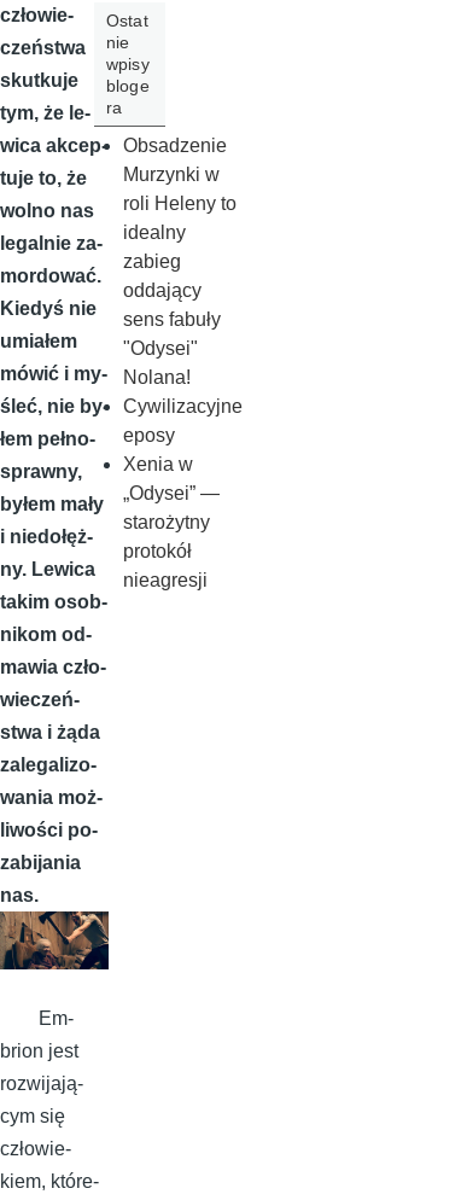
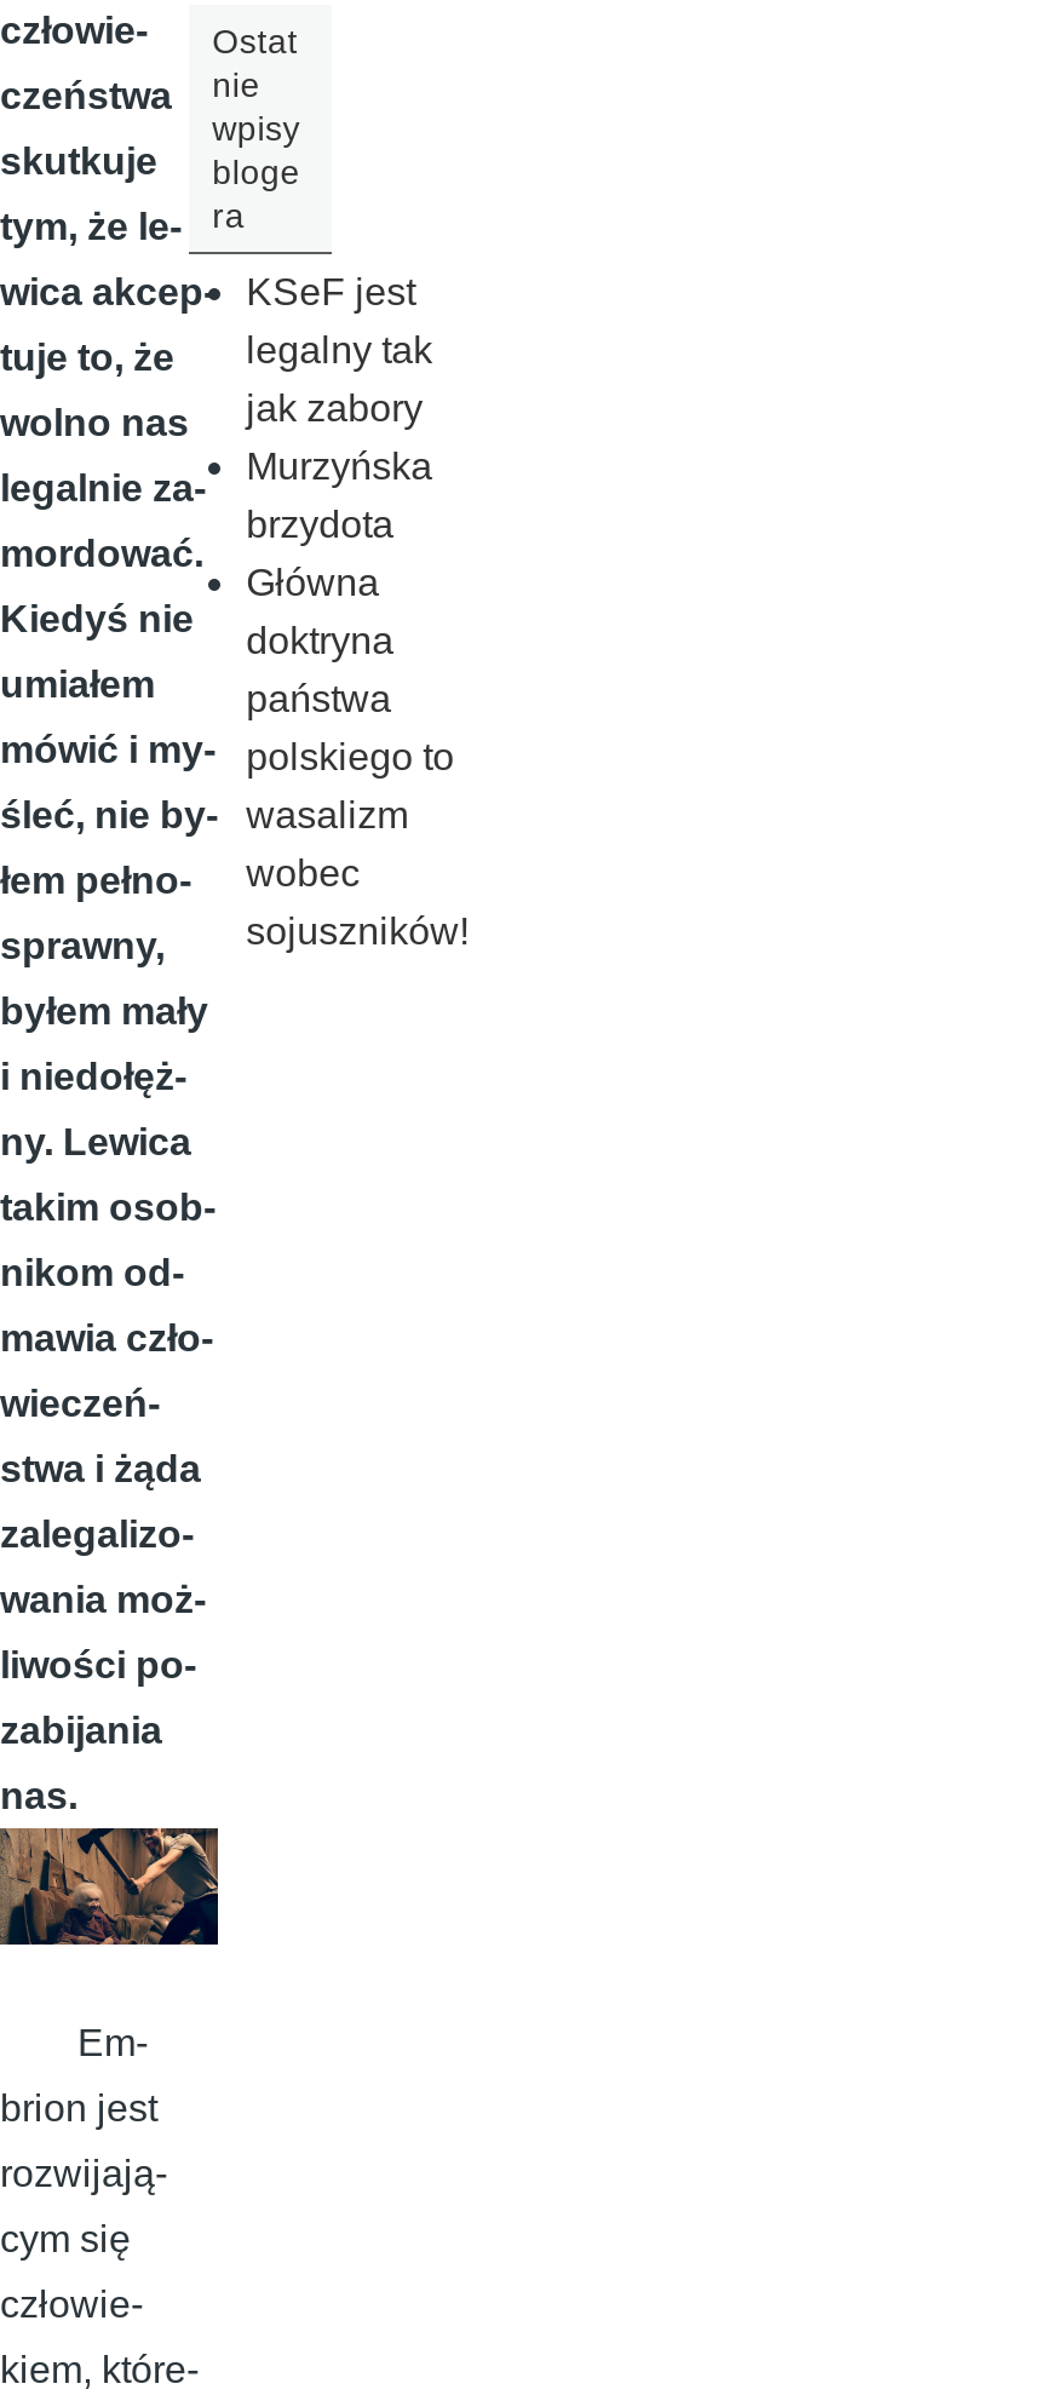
- Obsadzenie
- Murzynki w
- roli Heleny to
- idealny
- zabieg
- oddający
- sens fabuły
- "Odysei"
- Nolana!
- Cywilizacyjne
- eposy
- Xenia w
- „Odysei” —
- starożytny
- protokół
- nieagresji
+ KSeF jest
+ legalny tak
+ jak zabory
+ Murzyńska
+ brzydota
+ Główna
+ doktryna
+ państwa
+ polskiego to
+ wasalizm
+ wobec
+ sojuszników!
